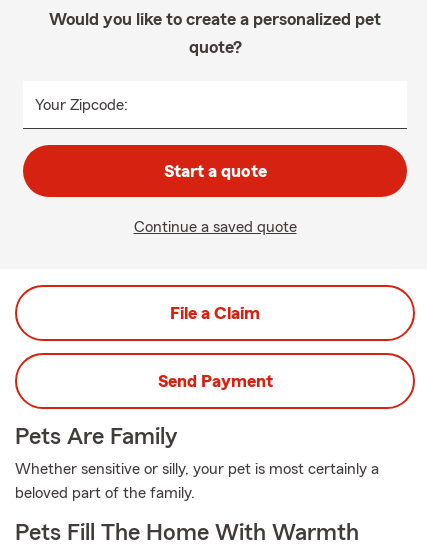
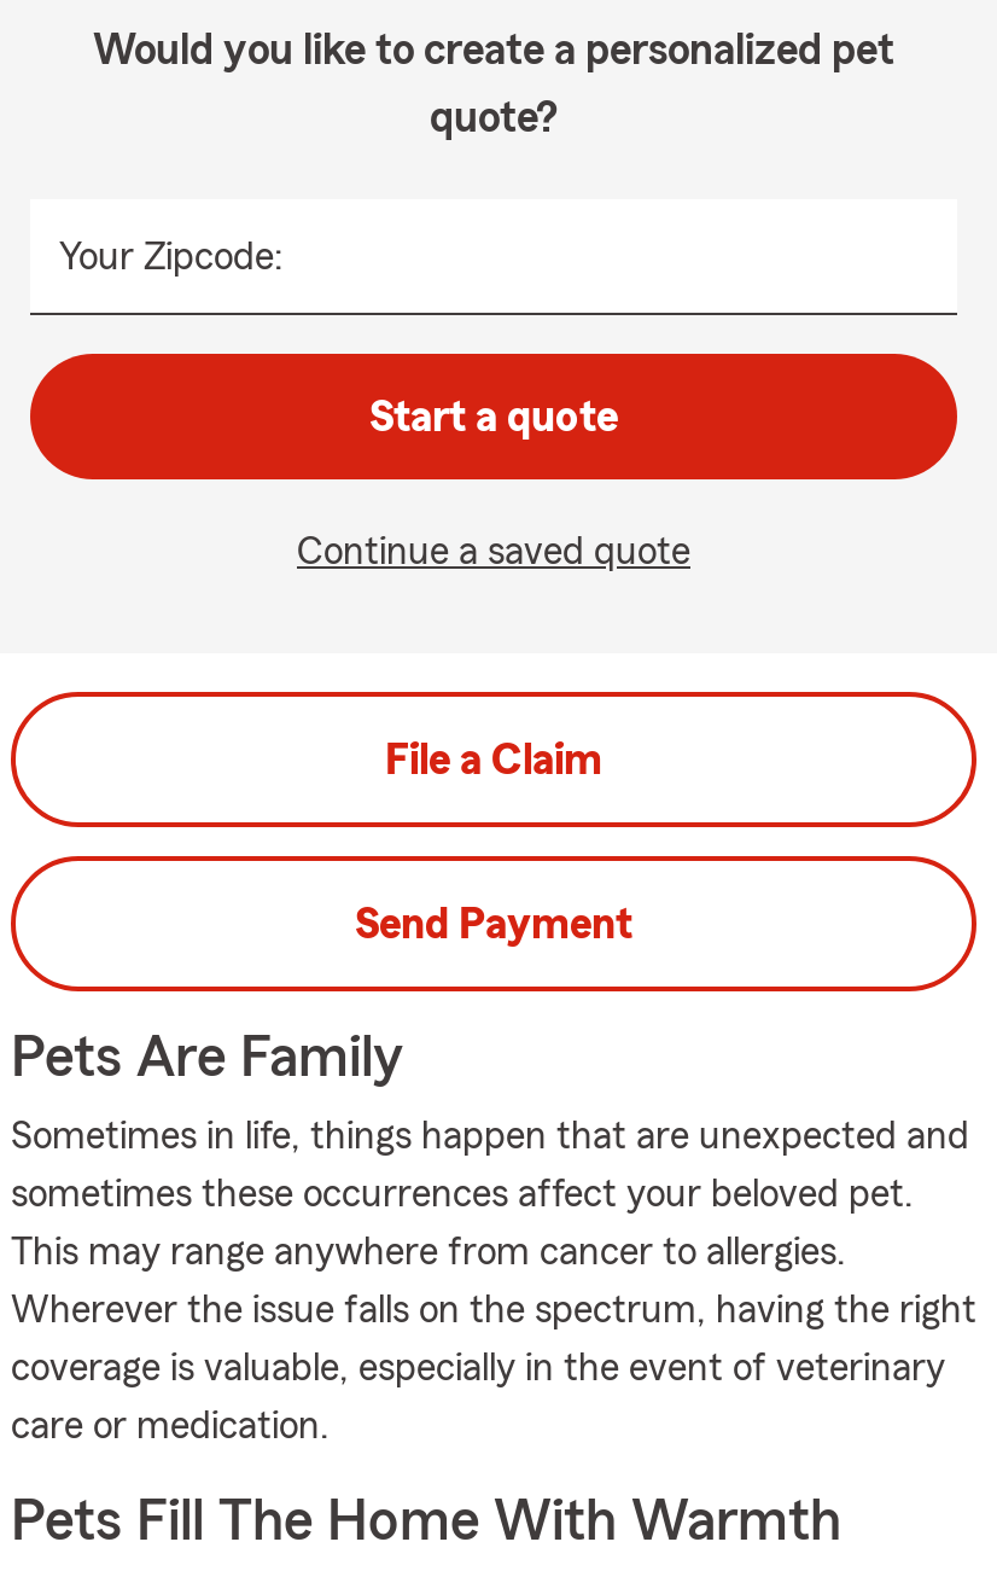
- Whether sensitive or silly, your pet is most certainly a
- beloved part of the family.
+ Sometimes in life, things happen that are unexpected and
+ sometimes these occurrences affect your beloved pet.
+ This may range anywhere from cancer to allergies.
+ Wherever the issue falls on the spectrum, having the right
+ coverage is valuable, especially in the event of veterinary
+ care or medication.
